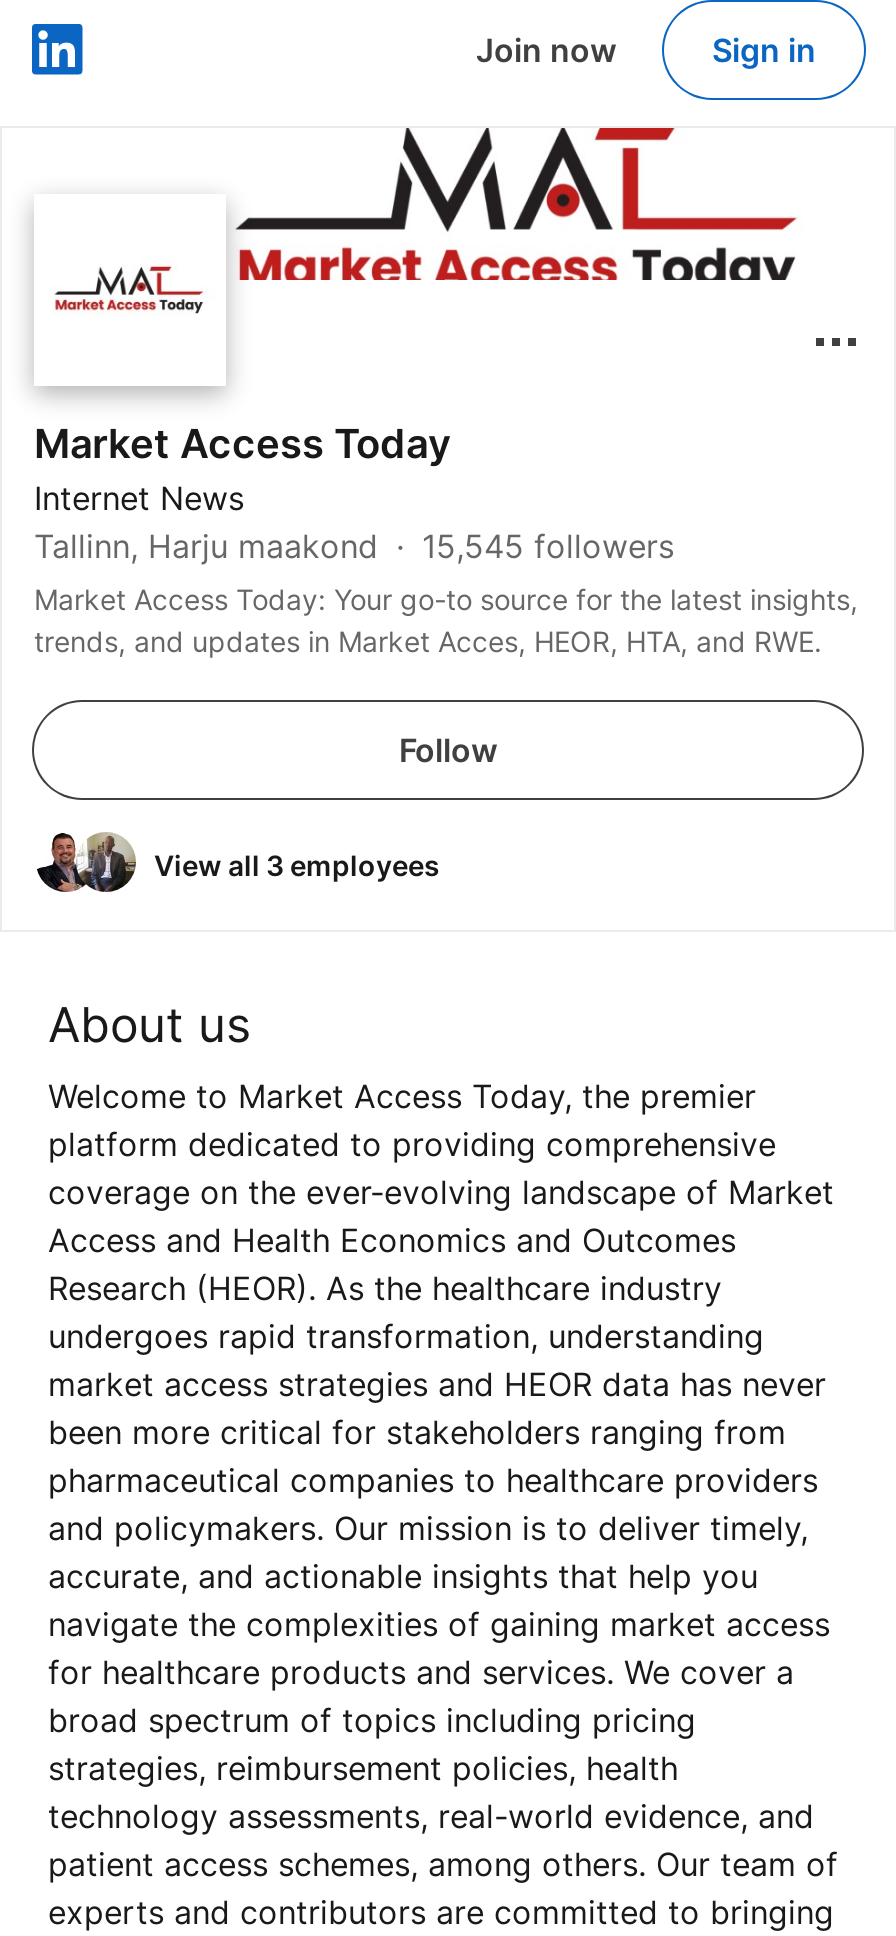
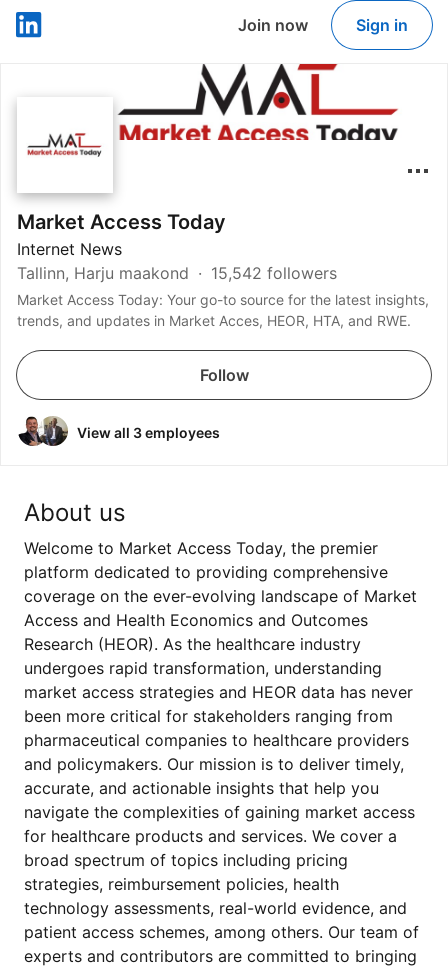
- Tallinn, Harju maakond 15,545 followers
+ Tallinn, Harju maakond 15,542 followers
